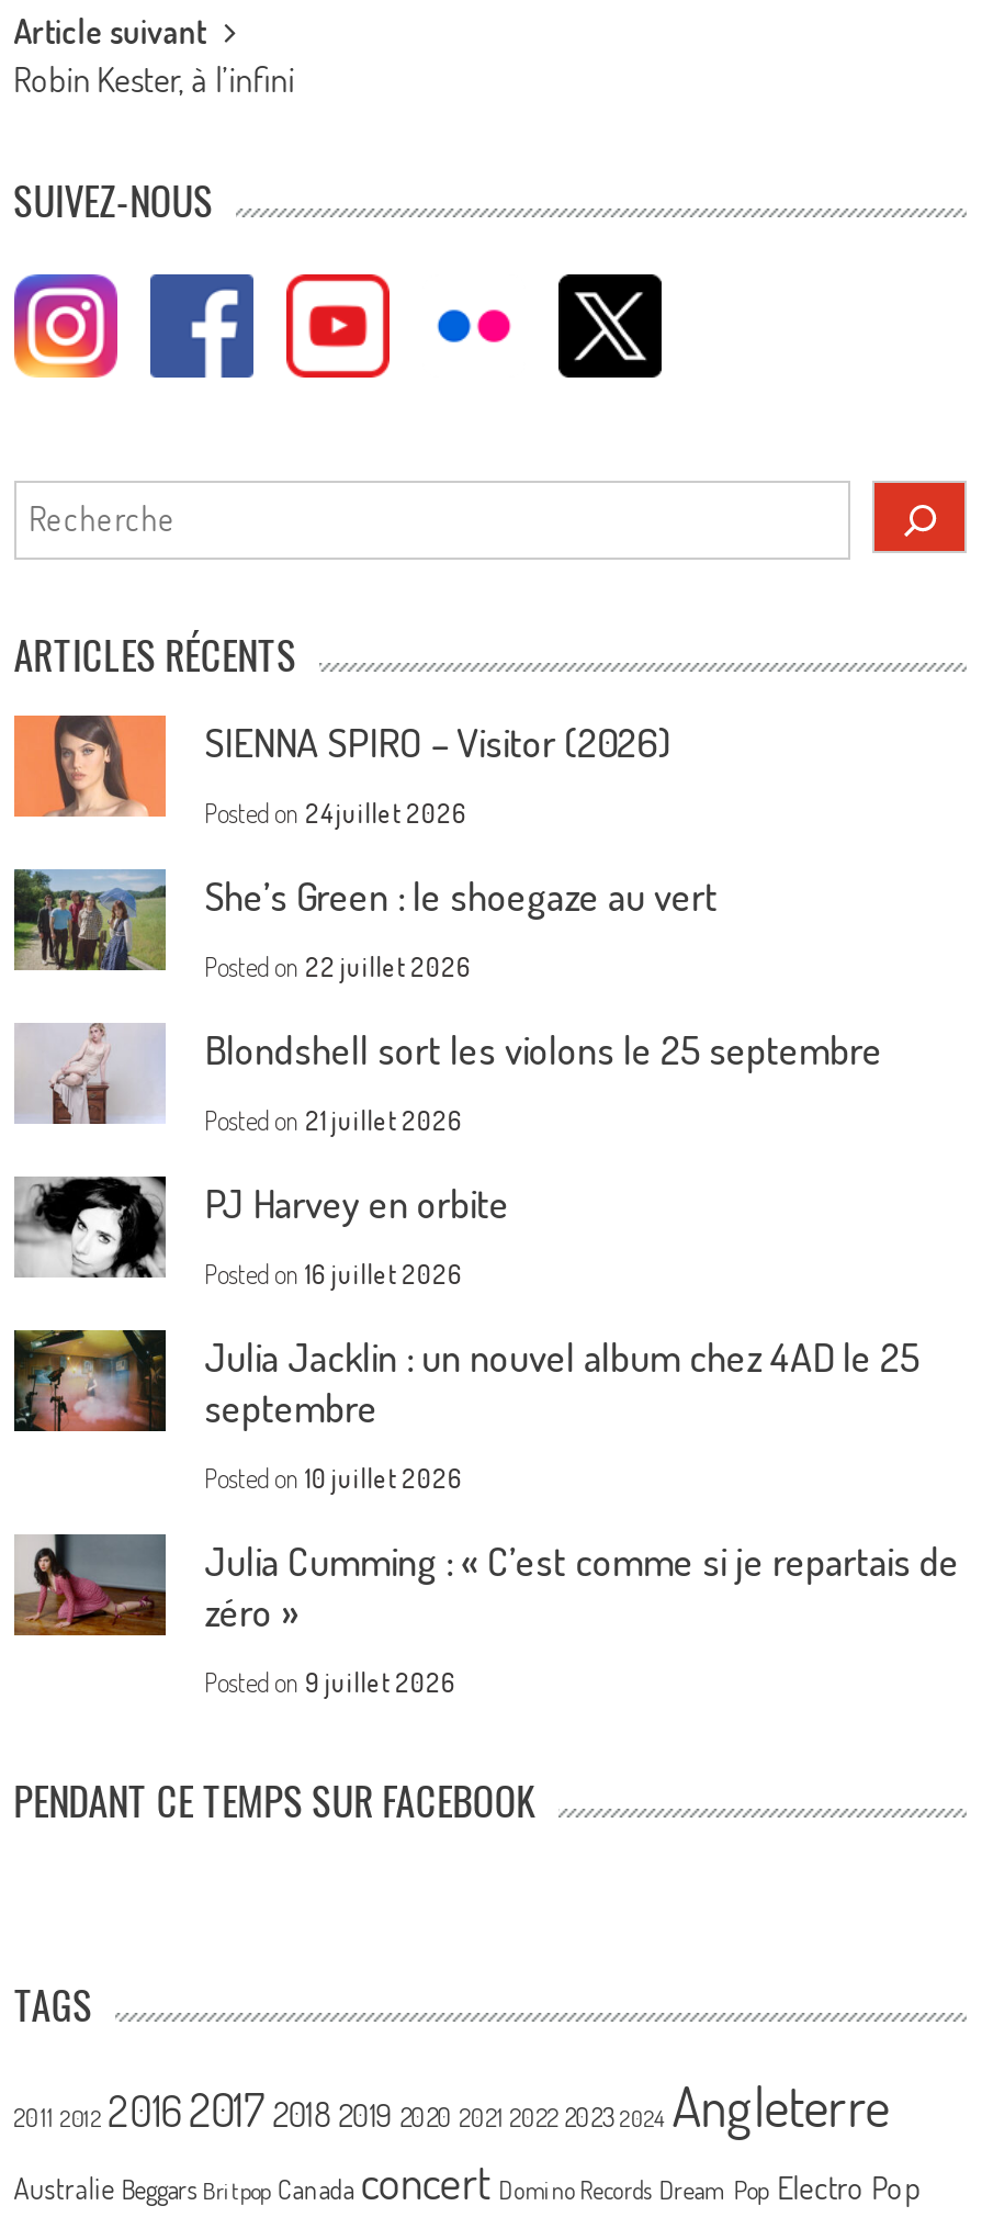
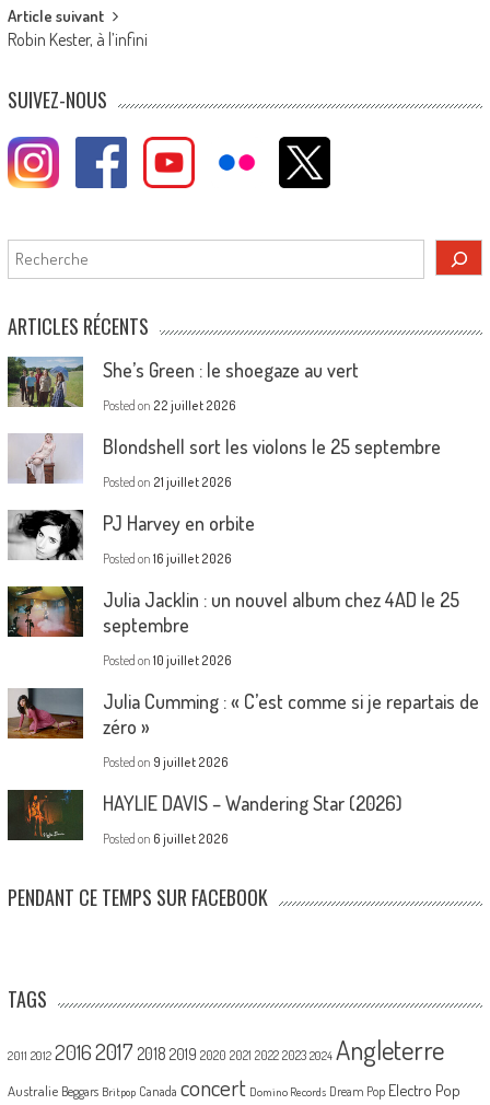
- [image]
- SIENNA SPIRO – Visitor (2026)
- Posted on 24 juillet 2026

moved up: [image] | She’s Green : le shoegaze au vert | Posted on 22 juillet 2026 | ... | zéro » | Posted on 9 juillet 2026

+ [image]
+ HAYLIE DAVIS – Wandering Star (2026)
+ Posted on 6 juillet 2026
